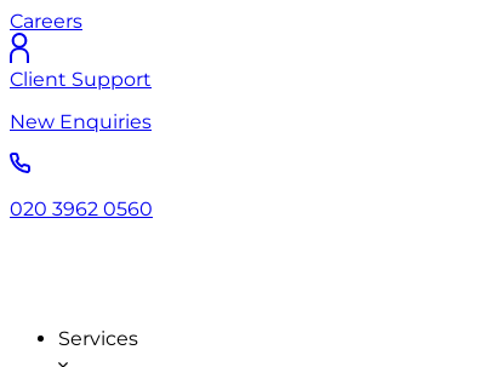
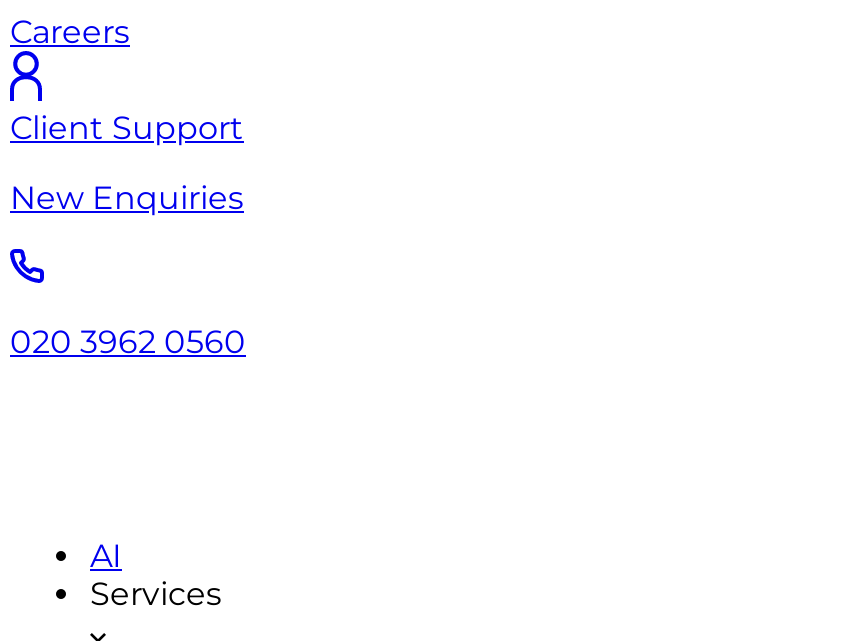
+ AI
